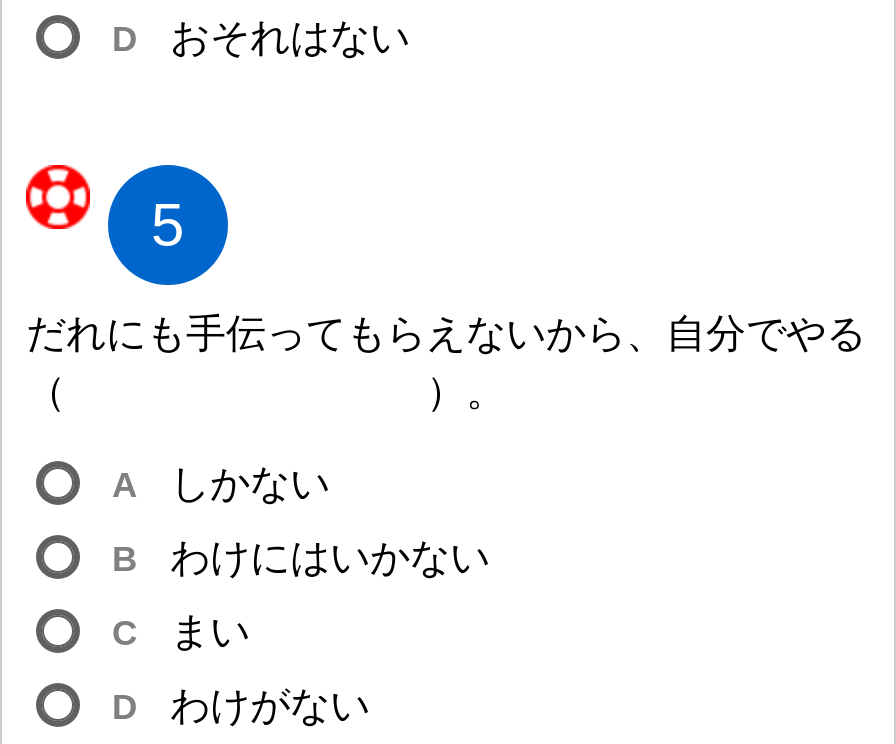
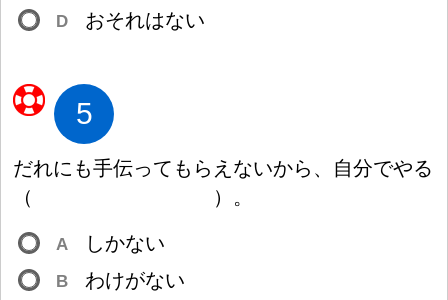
- わけにはいかない
- C
- まい
- D
